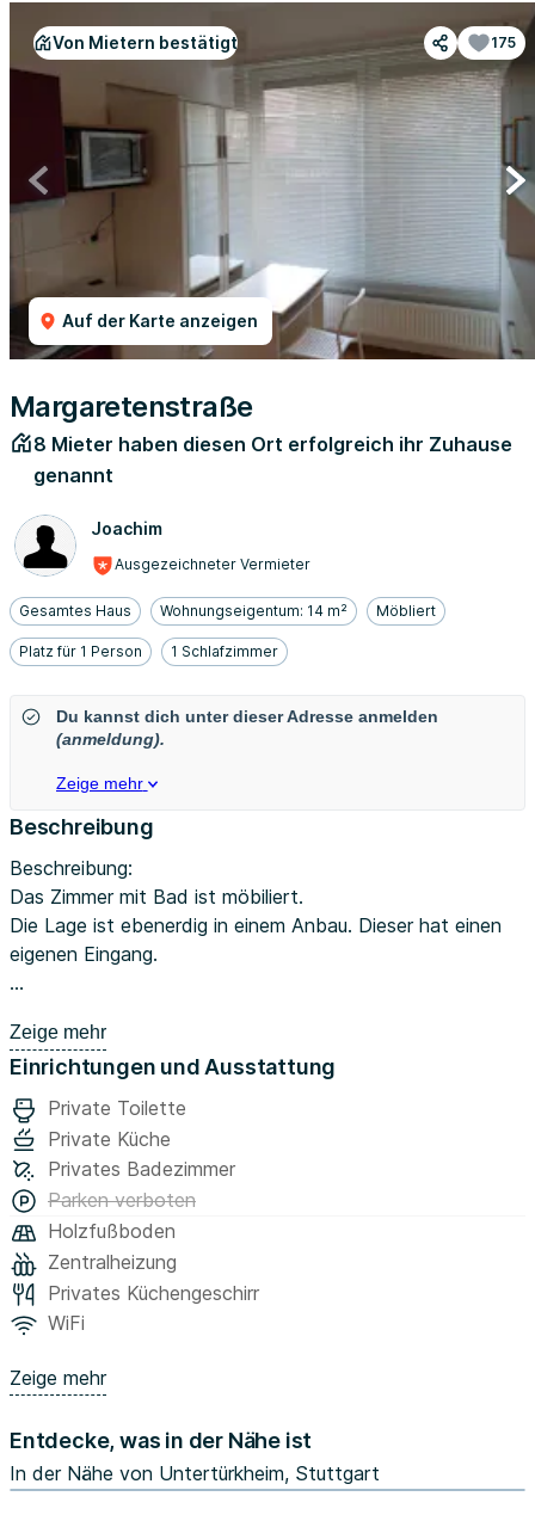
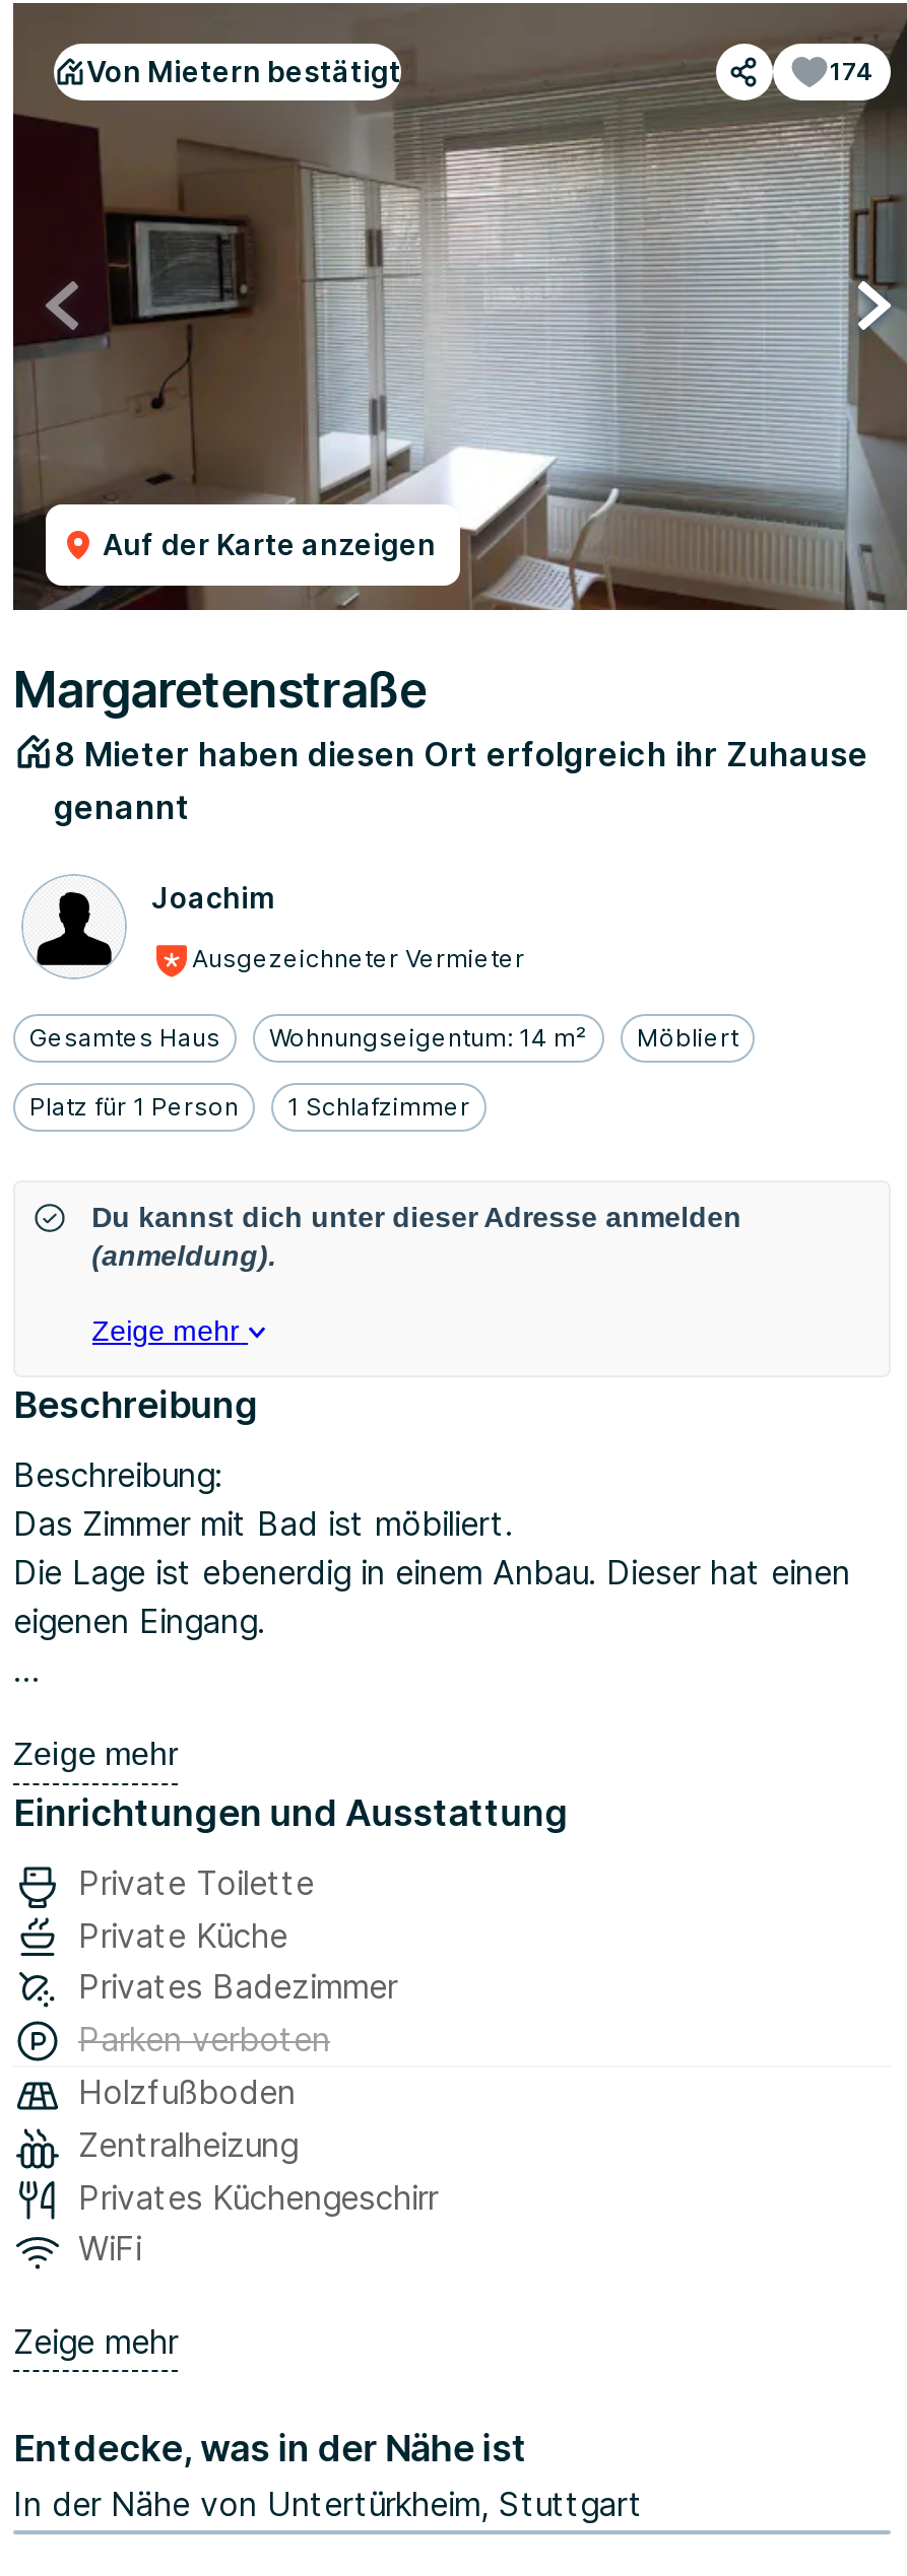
- 175
+ 174
